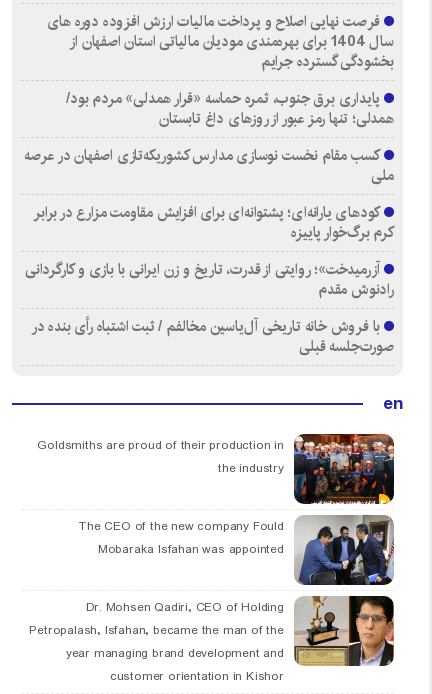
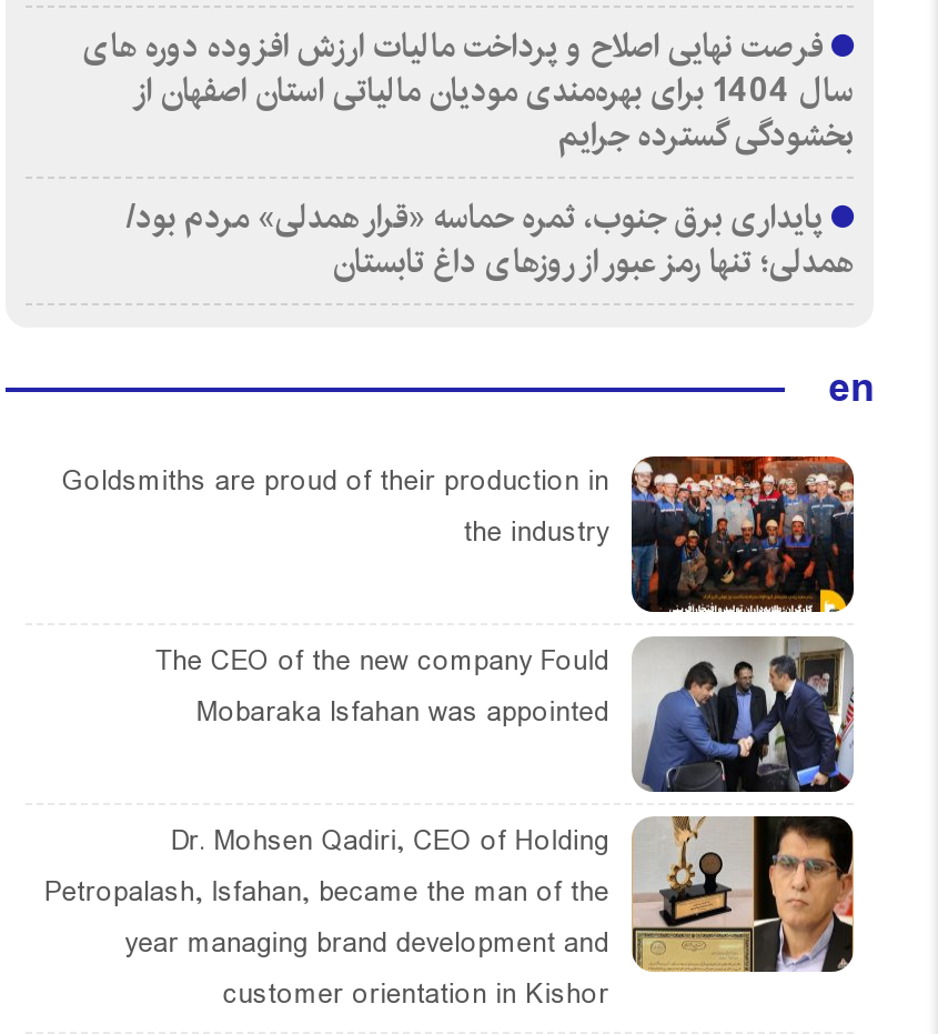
- کسب مقام نخست نوسازی مدارس کشوریکه‌تازی اصفهان در عرصه
- ملی
- کودهای یارانه‌ای؛ پشتوانه‌ای برای افزایش مقاومت مزارع در برابر
- کرم برگ‌خوار پاییزه
- آزرمیدخت»؛ روایتی از قدرت، تاریخ و زن ایرانی با بازی و کارگردانی
- رادنوش مقدم
- با فروش خانه تاریخی آل‌یاسین مخالفم / ثبت اشتباه رأی بنده در
- صورت‌جلسه قبلی
